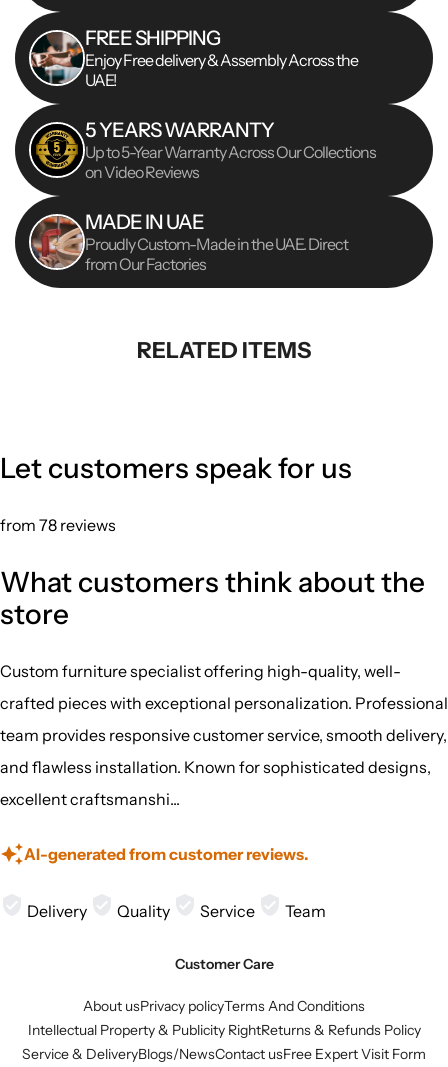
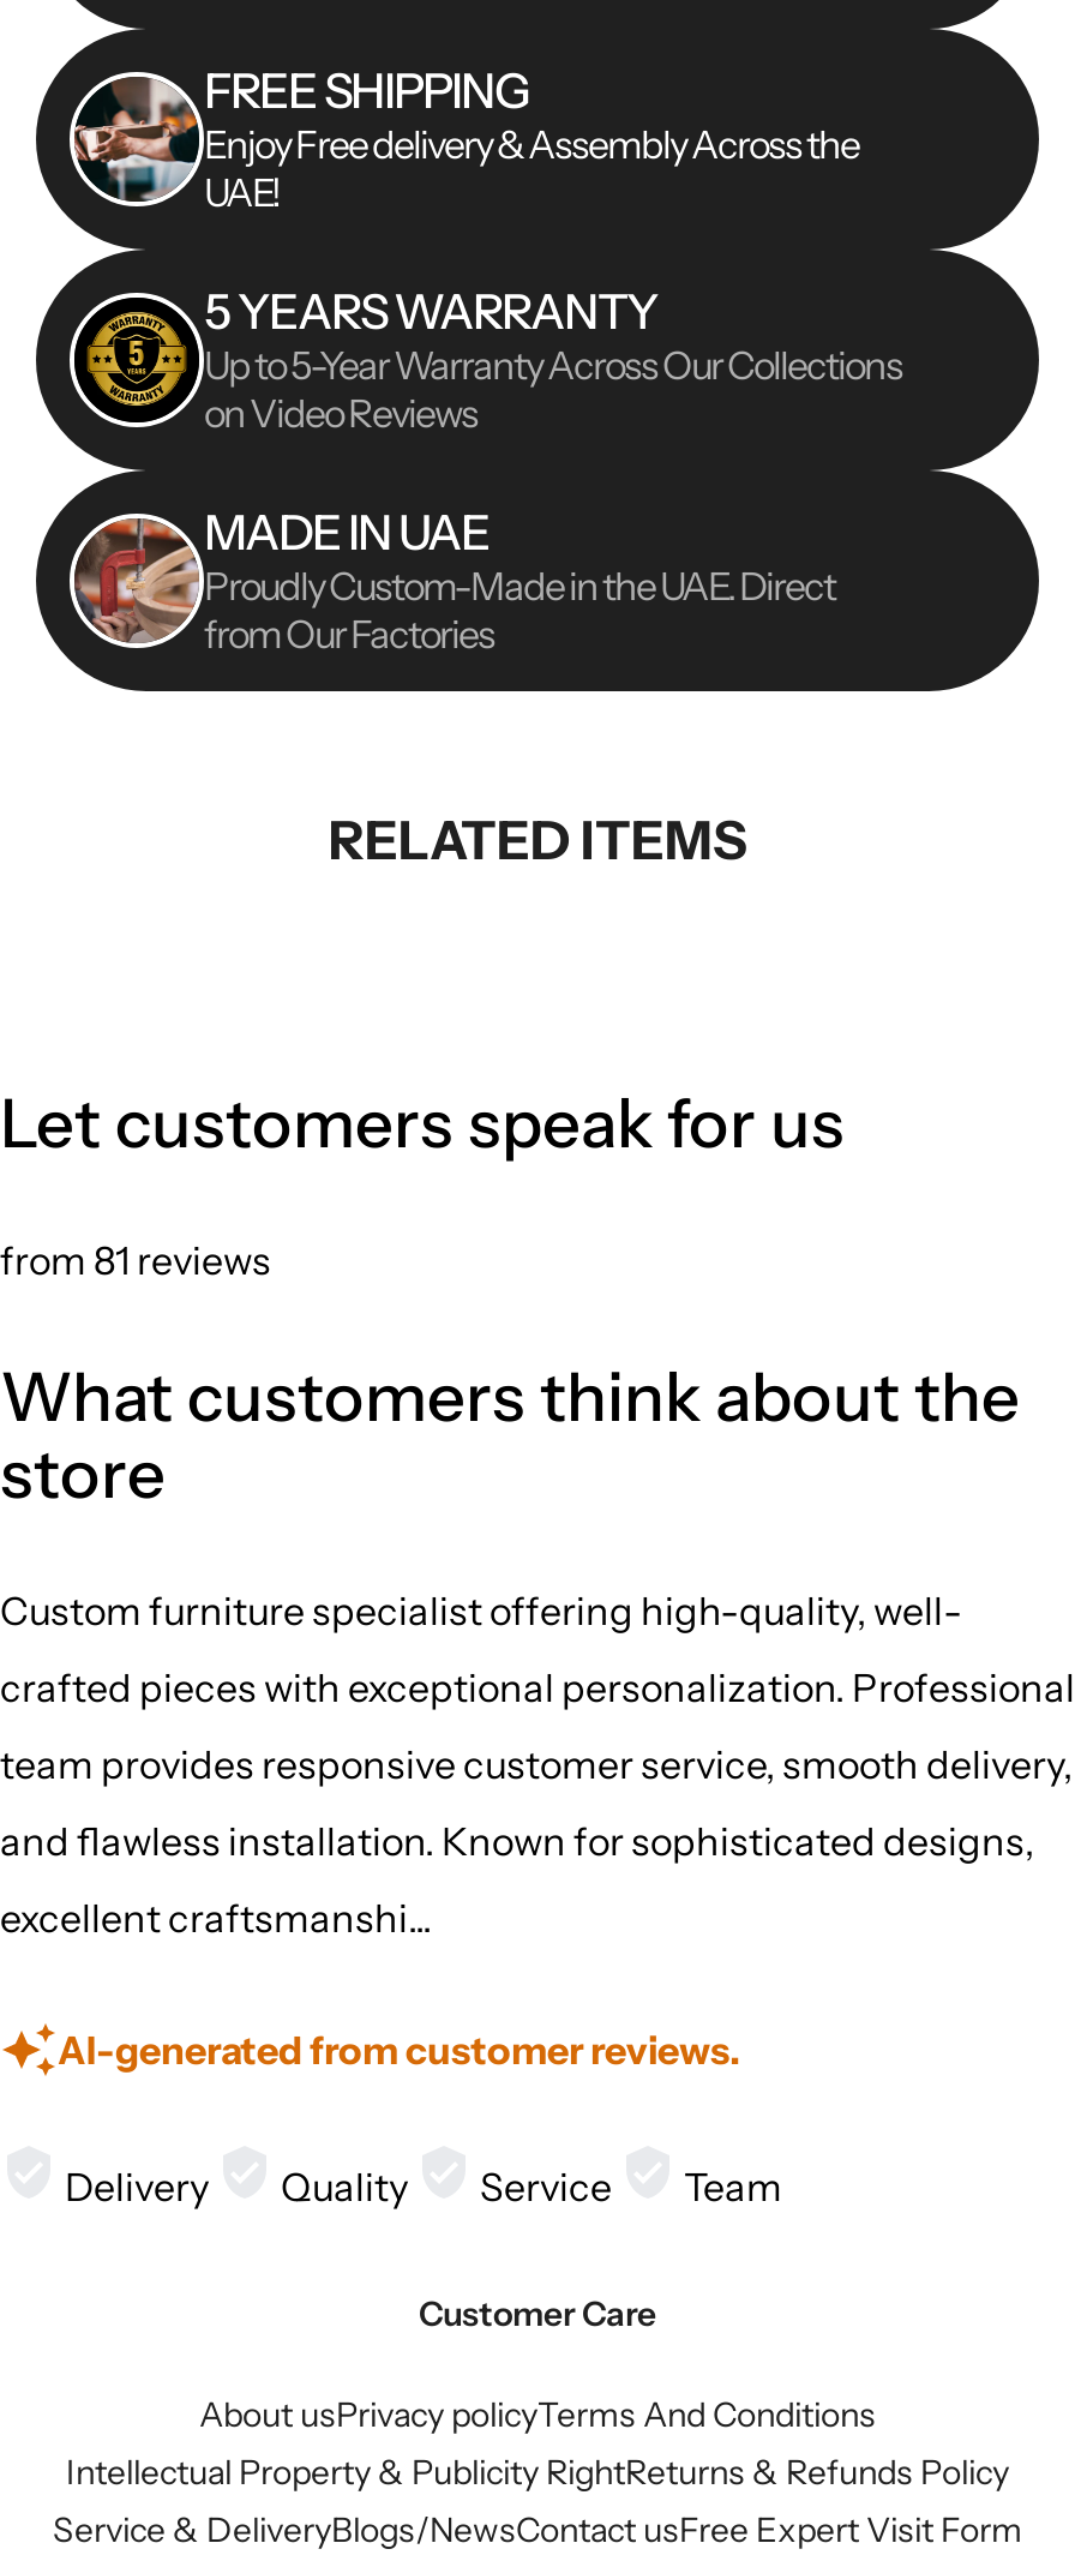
- from 78 reviews
+ from 81 reviews
